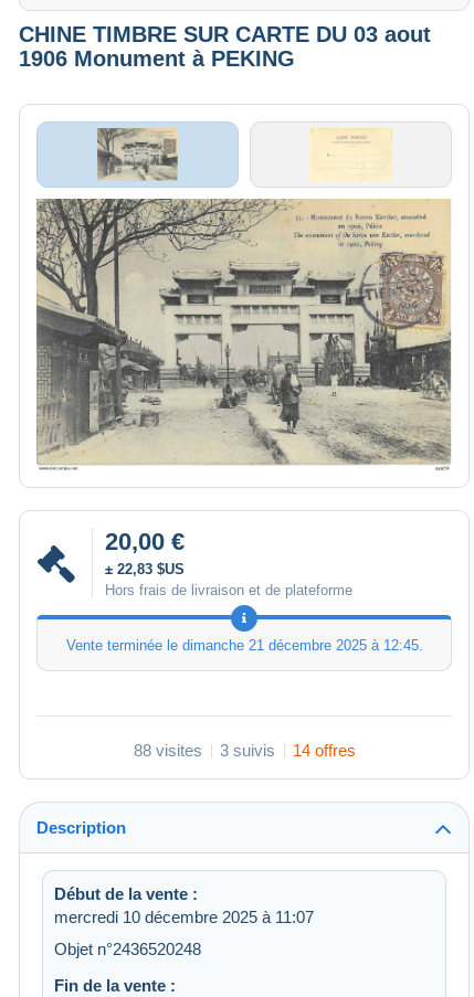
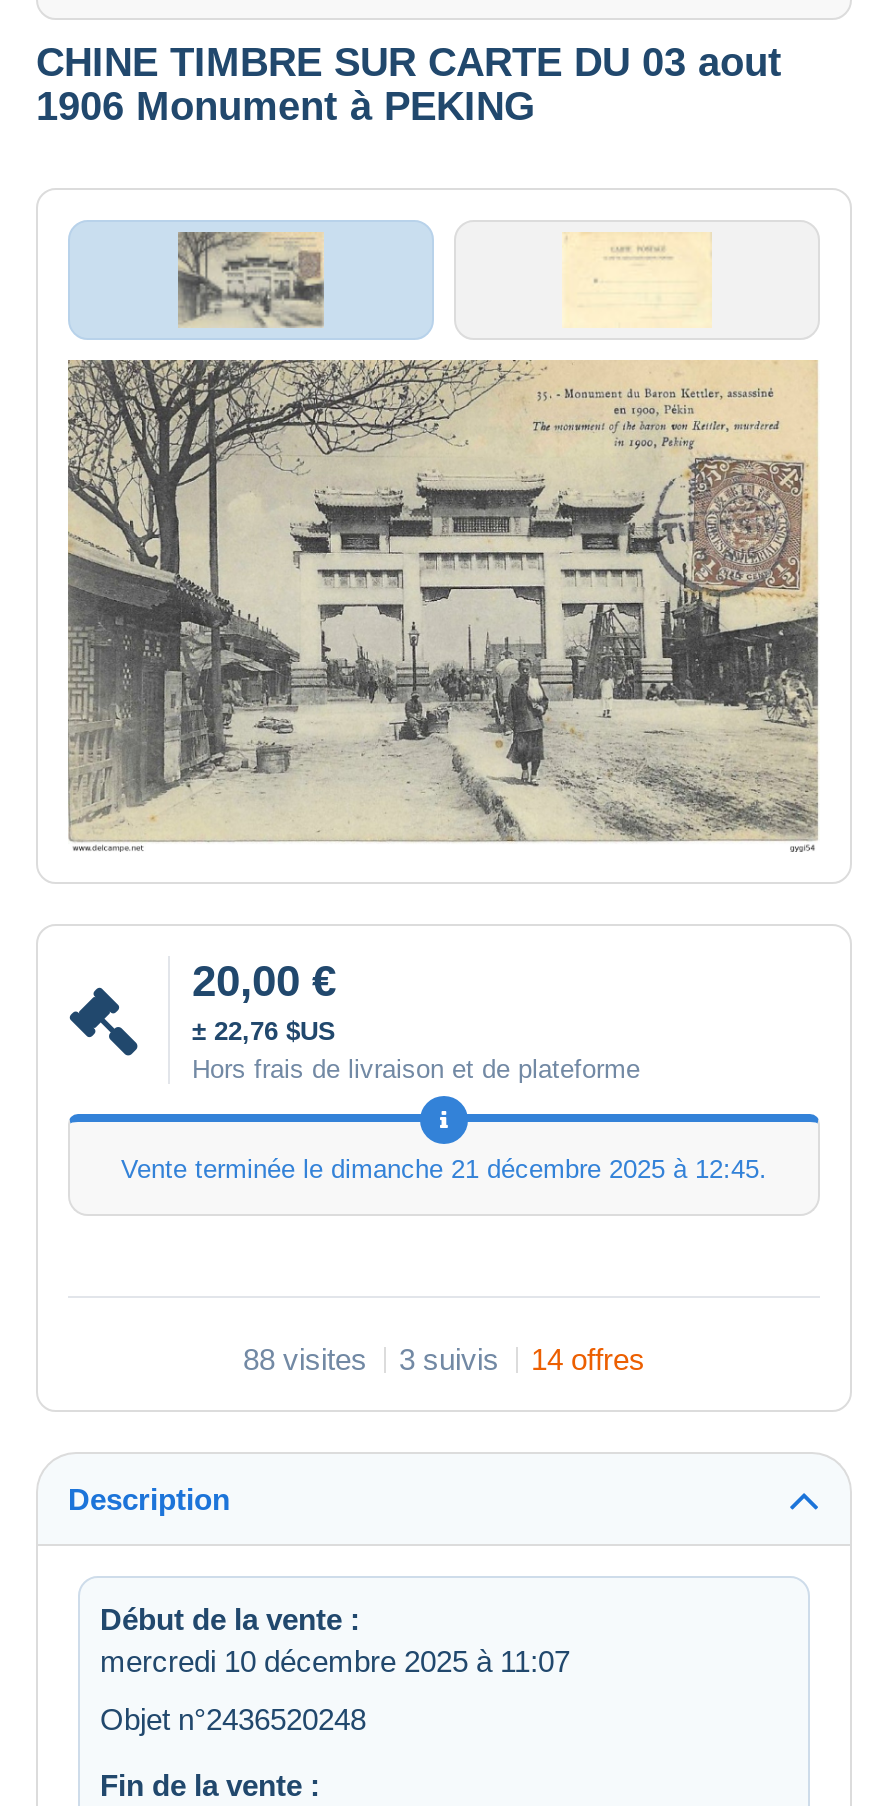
- ± 22,83 $US
+ ± 22,76 $US
